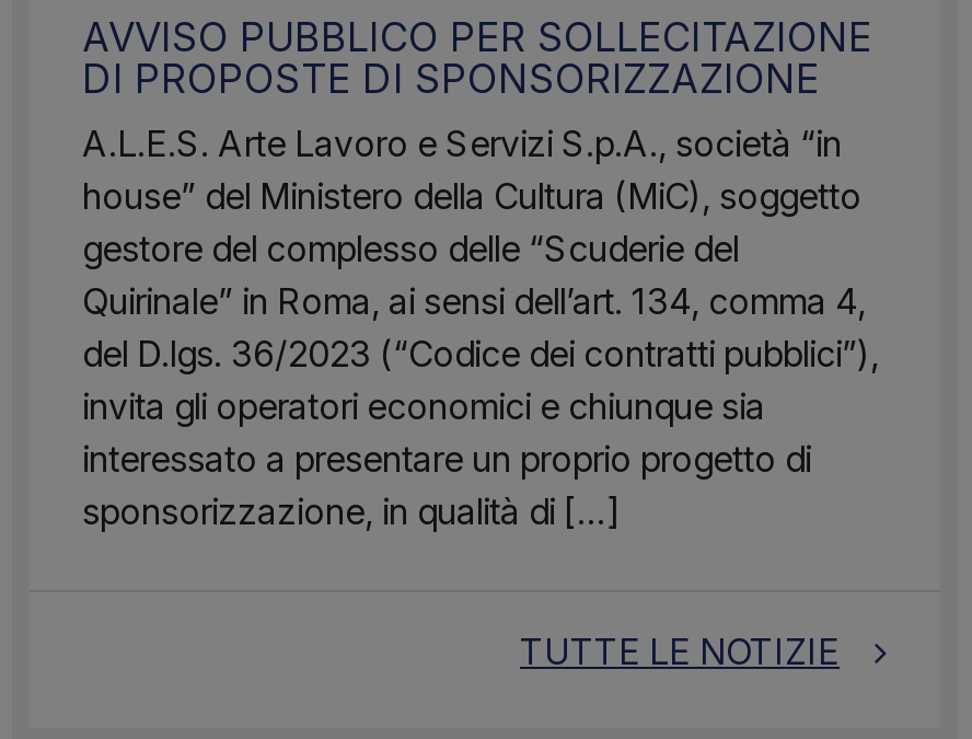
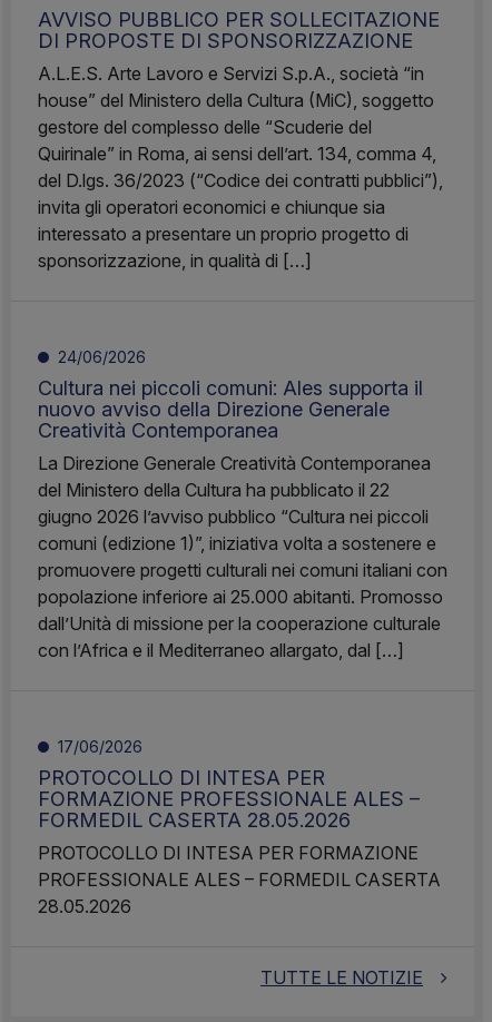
+ 24/06/2026
+ Cultura nei piccoli comuni: Ales supporta il
+ nuovo avviso della Direzione Generale
+ Creatività Contemporanea
+ La Direzione Generale Creatività Contemporanea
+ del Ministero della Cultura ha pubblicato il 22
+ giugno 2026 l’avviso pubblico “Cultura nei piccoli
+ comuni (edizione 1)”, iniziativa volta a sostenere e
+ promuovere progetti culturali nei comuni italiani con
+ popolazione inferiore ai 25.000 abitanti. Promosso
+ dall’Unità di missione per la cooperazione culturale
+ con l’Africa e il Mediterraneo allargato, dal […]

+ 17/06/2026
+ PROTOCOLLO DI INTESA PER
+ FORMAZIONE PROFESSIONALE ALES –
+ FORMEDIL CASERTA 28.05.2026
+ PROTOCOLLO DI INTESA PER FORMAZIONE
+ PROFESSIONALE ALES – FORMEDIL CASERTA
+ 28.05.2026
